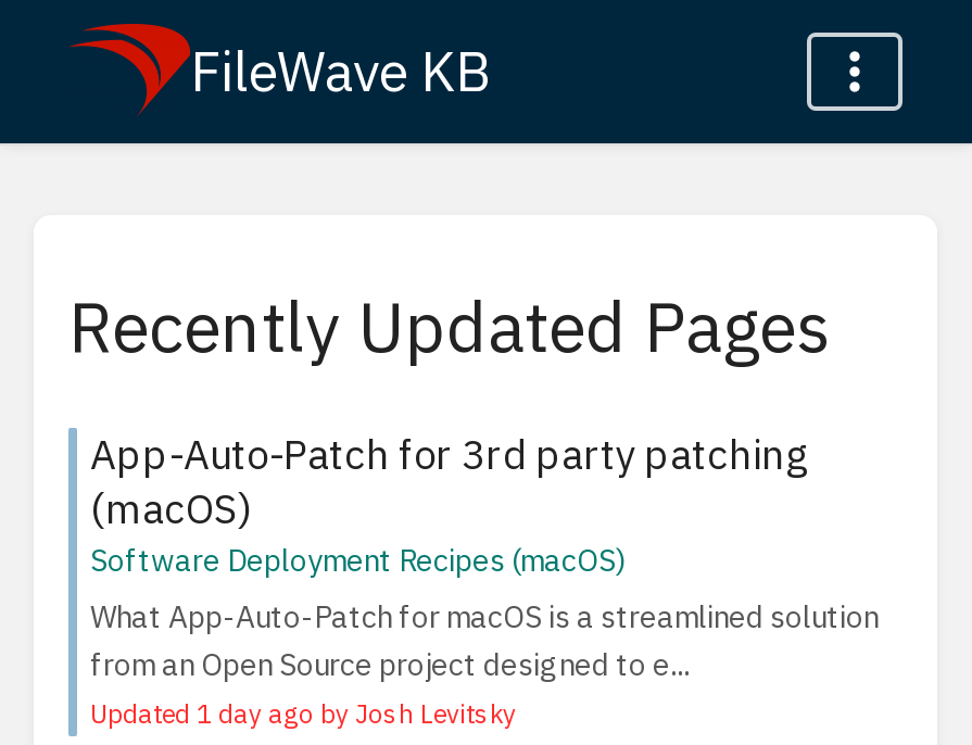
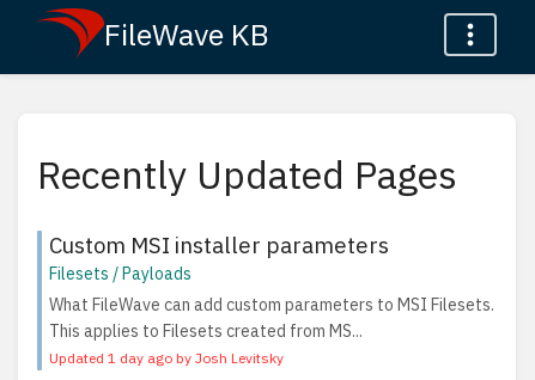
- App-Auto-Patch for 3rd party patching
- (macOS)
- Software Deployment Recipes (macOS)
+ Custom MSI installer parameters
+ Filesets / Payloads

- What App-Auto-Patch for macOS is a streamlined solution
- from an Open Source project designed to e...
+ What FileWave can add custom parameters to MSI Filesets.
+ This applies to Filesets created from MS...
